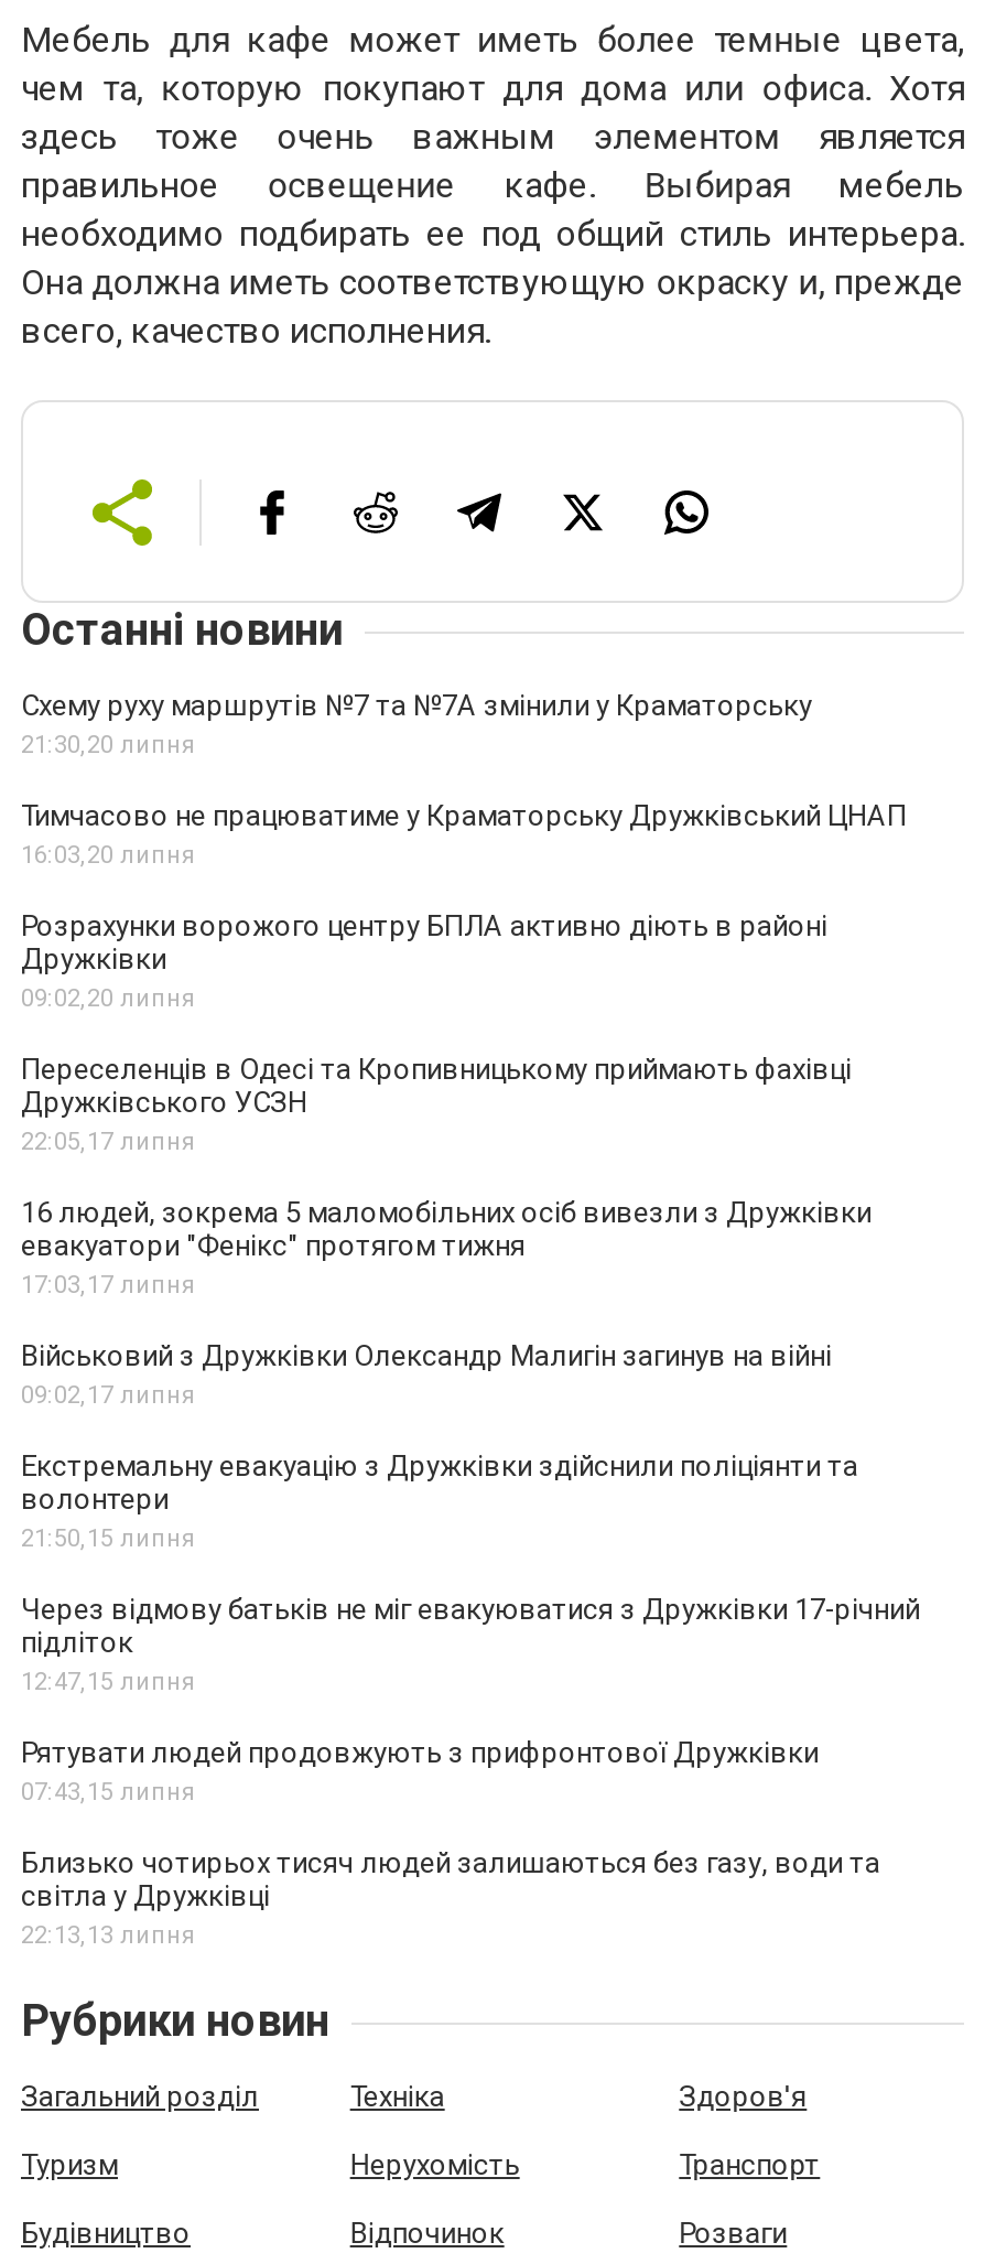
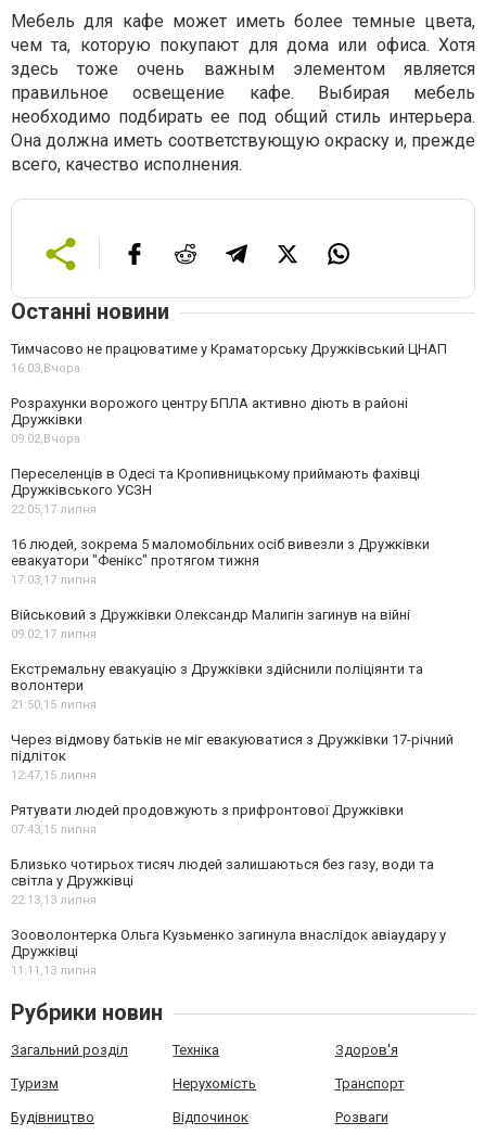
- Схему руху маршрутів №7 та №7А змінили у Краматорську
- 21:30,20 липня

moved up: Тимчасово не працюватиме у Краматорську Дружківський ЦНАП

- 16:03,20 липня
+ 16:03,Вчора

moved up: Розрахунки ворожого центру БПЛА активно діють в районі | Дружківки

- 09:02,20 липня
+ 09:02,Вчора

moved up: Переселенців в Одесі та Кропивницькому приймають фахівці | Дружківського УСЗН | 22:05, 17 липня | ... | світла у Дружківці | 22:13, 13 липня

+ Зооволонтерка Ольга Кузьменко загинула внаслідок авіаудару у
+ Дружківці
+ 11:11, 13 липня
